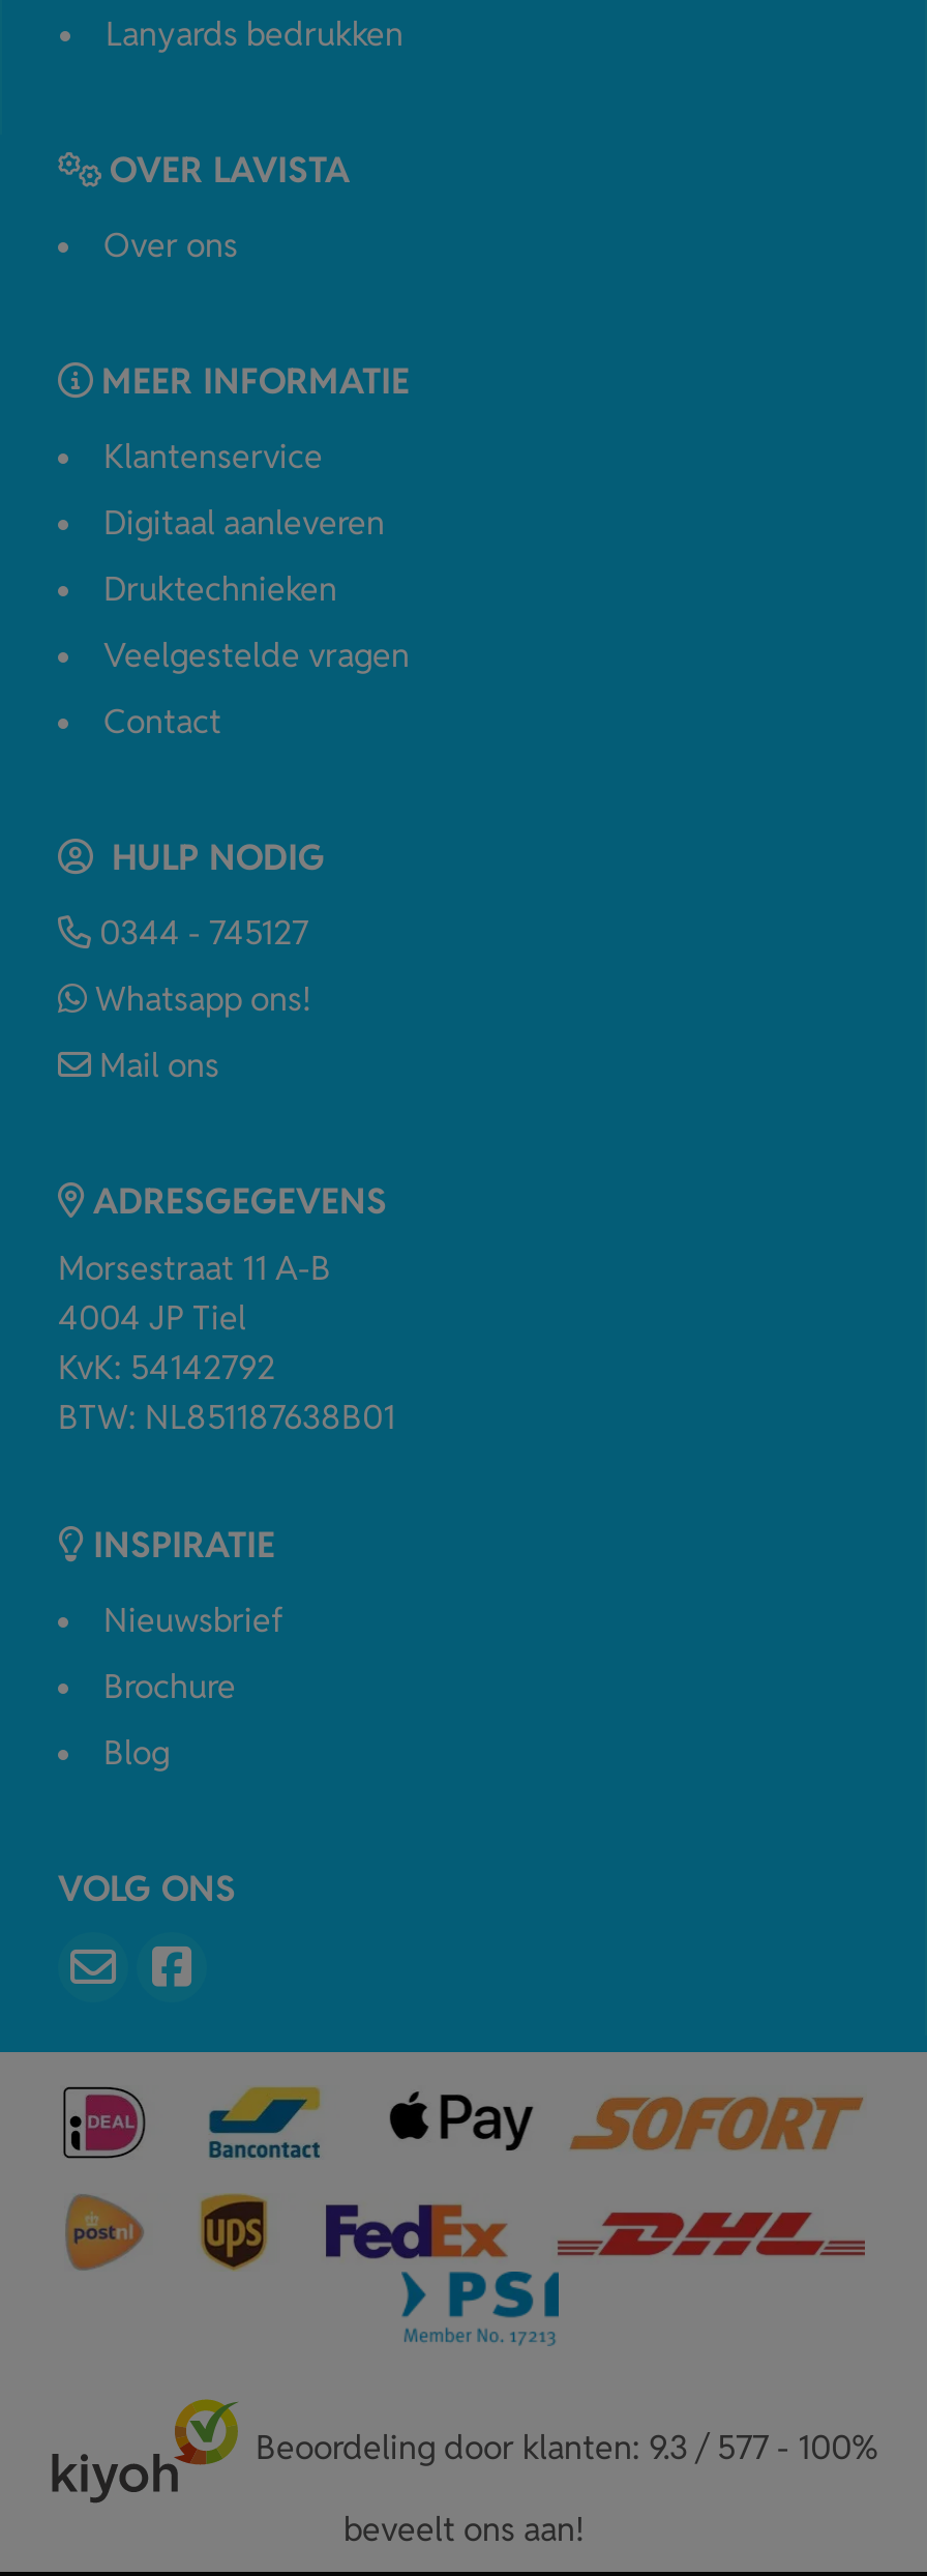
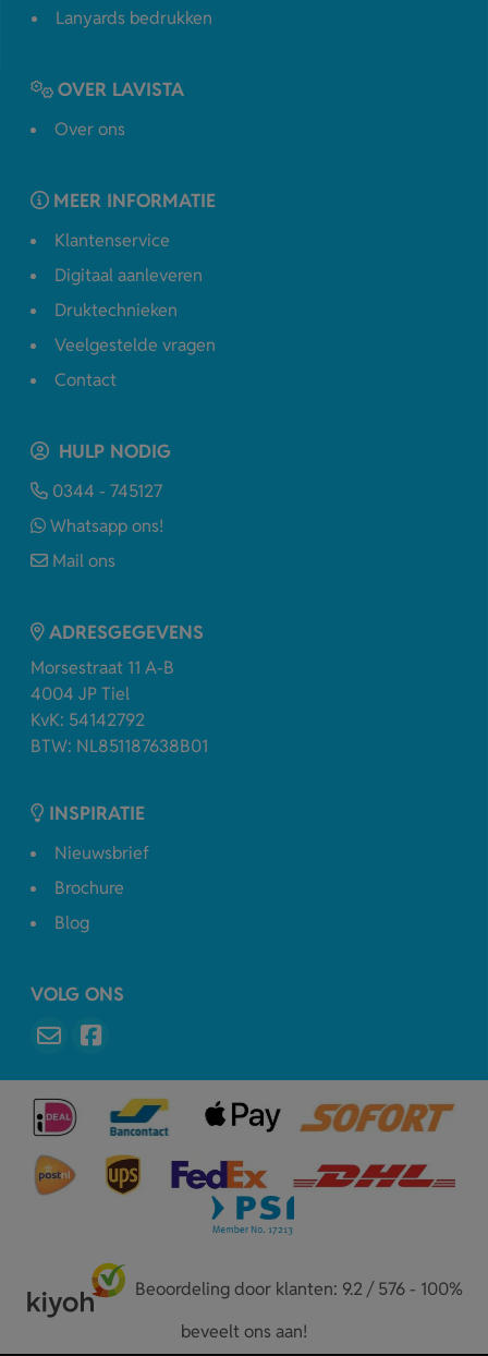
- Beoordeling door klanten: 9.3 / 577 - 100%
+ Beoordeling door klanten: 9.2 / 576 - 100%
